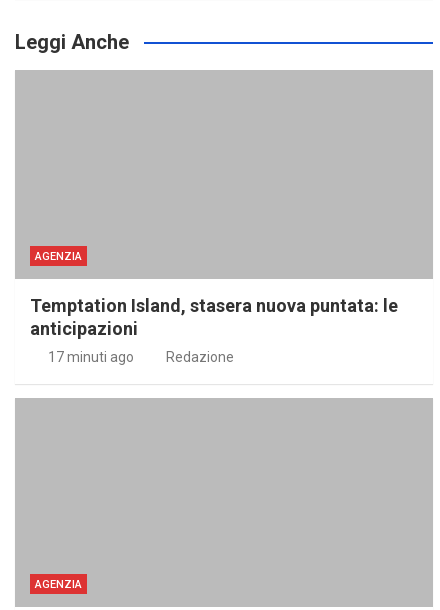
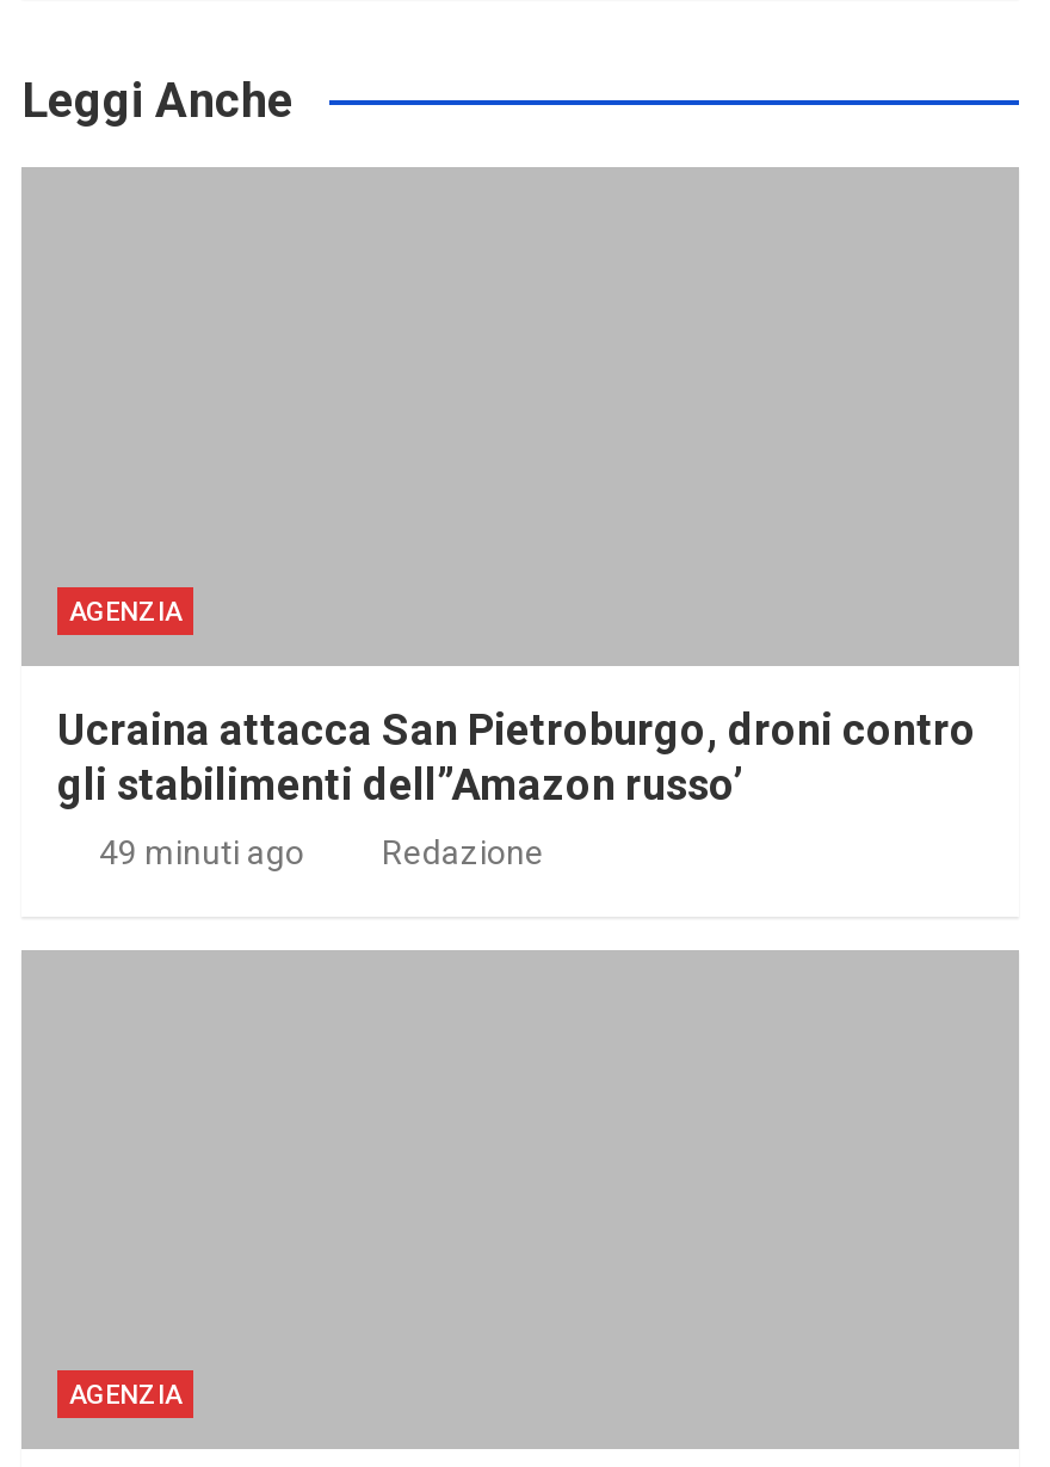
- Temptation Island, stasera nuova puntata: le
- anticipazioni
+ Ucraina attacca San Pietroburgo, droni contro
+ gli stabilimenti dell”Amazon russo’

- 17 minuti ago
+ 49 minuti ago
